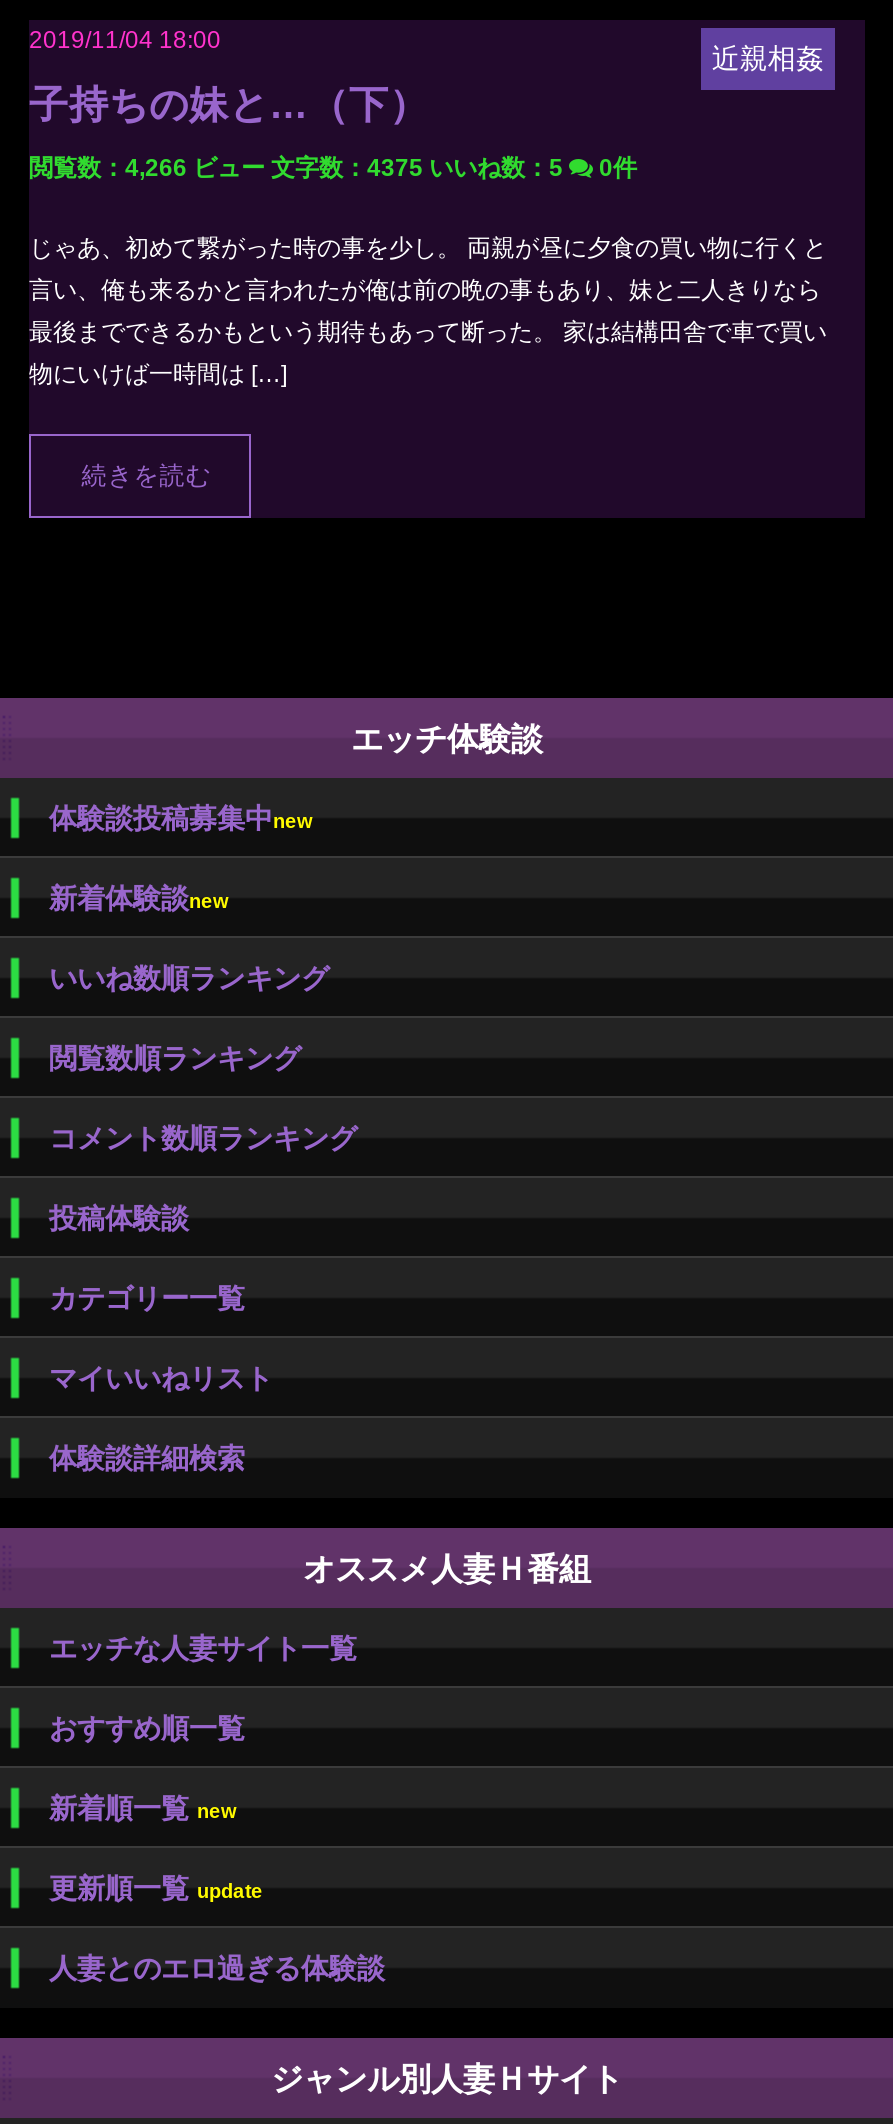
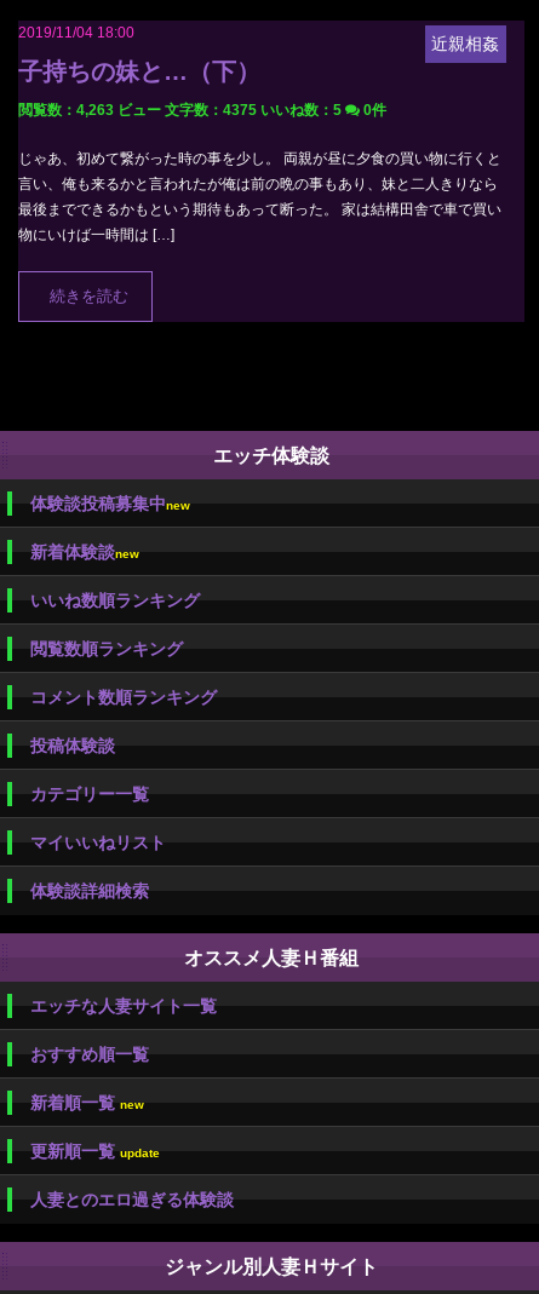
- 閲覧数：4,266 ビュー 文字数：4375 いいね数：5
+ 閲覧数：4,263 ビュー 文字数：4375 いいね数：5
